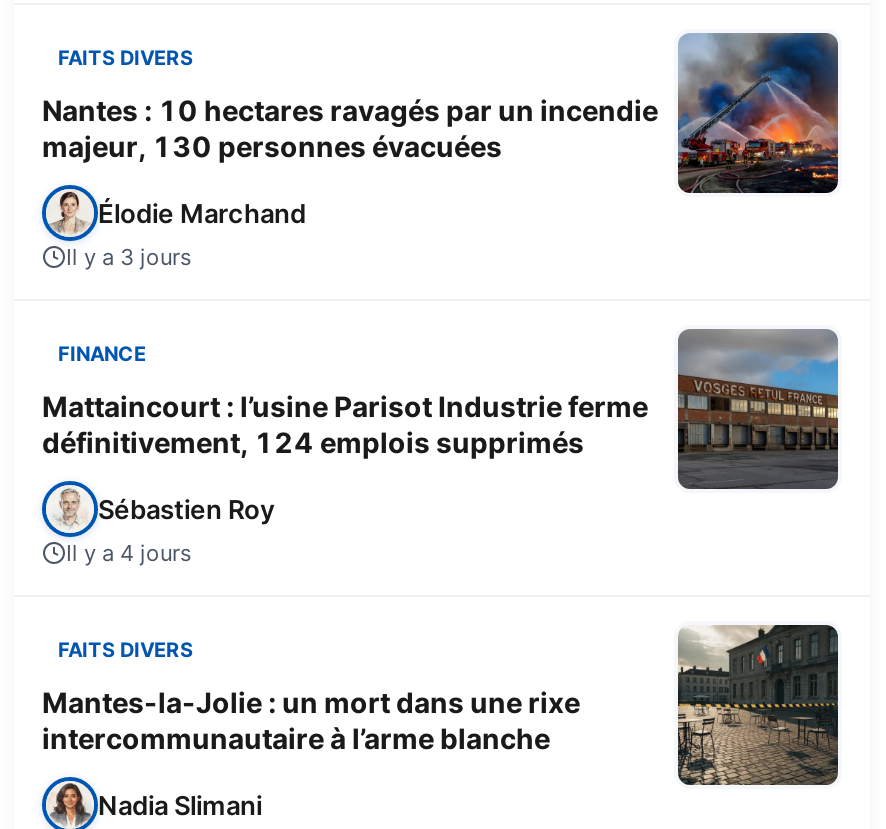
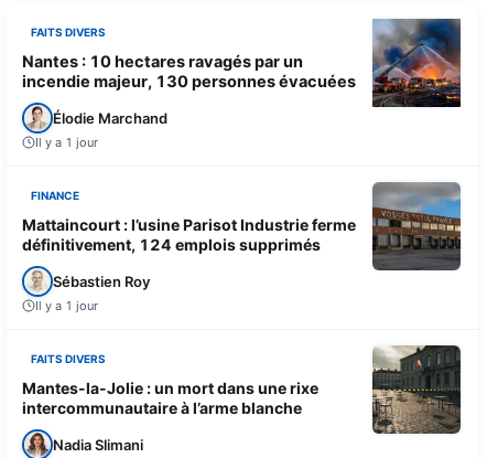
- Il y a 3 jours
+ Il y a 1 jour

- Il y a 4 jours
+ Il y a 1 jour
